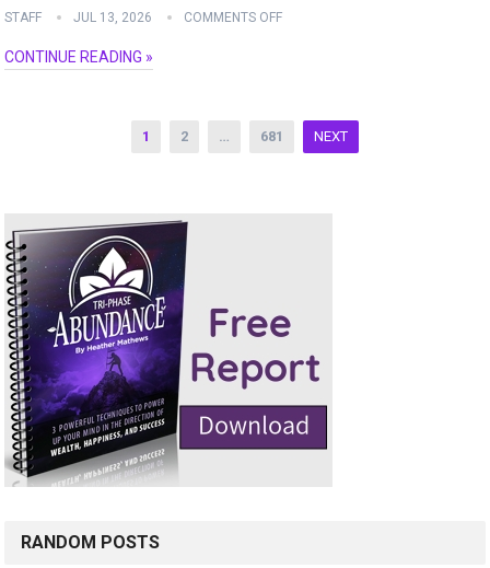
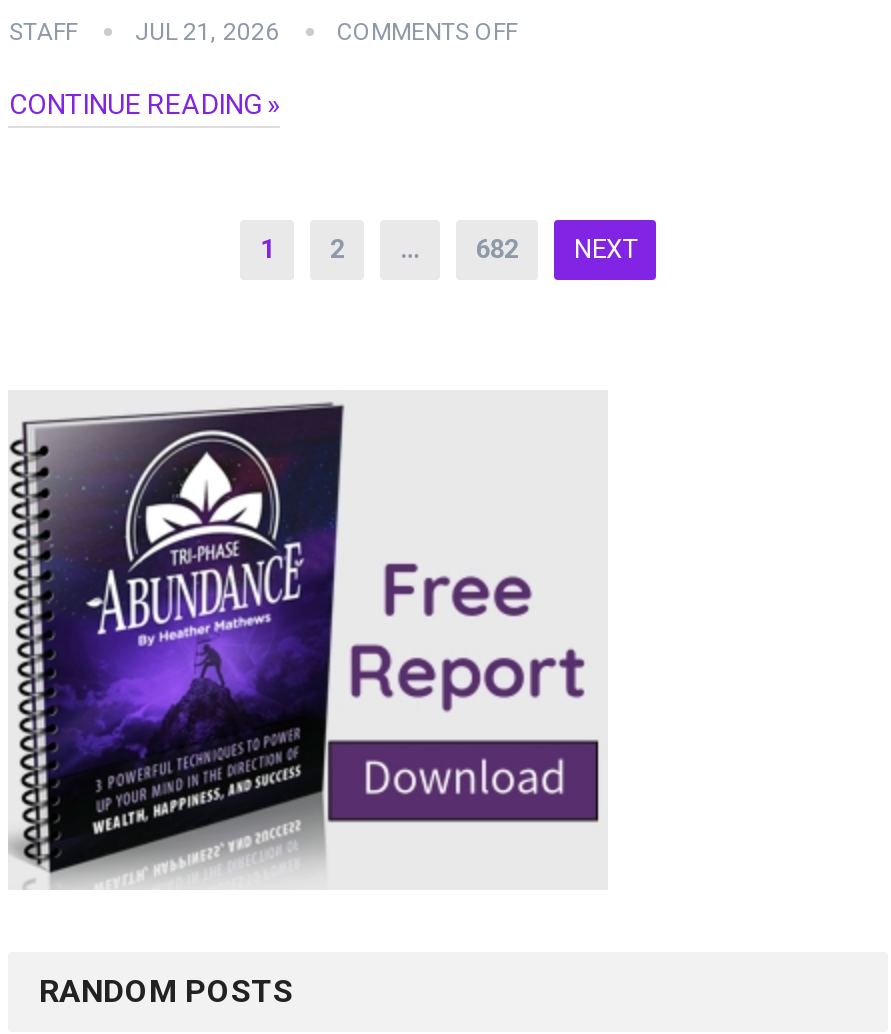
- JUL 13, 2026
+ JUL 21, 2026

- 681
+ 682
